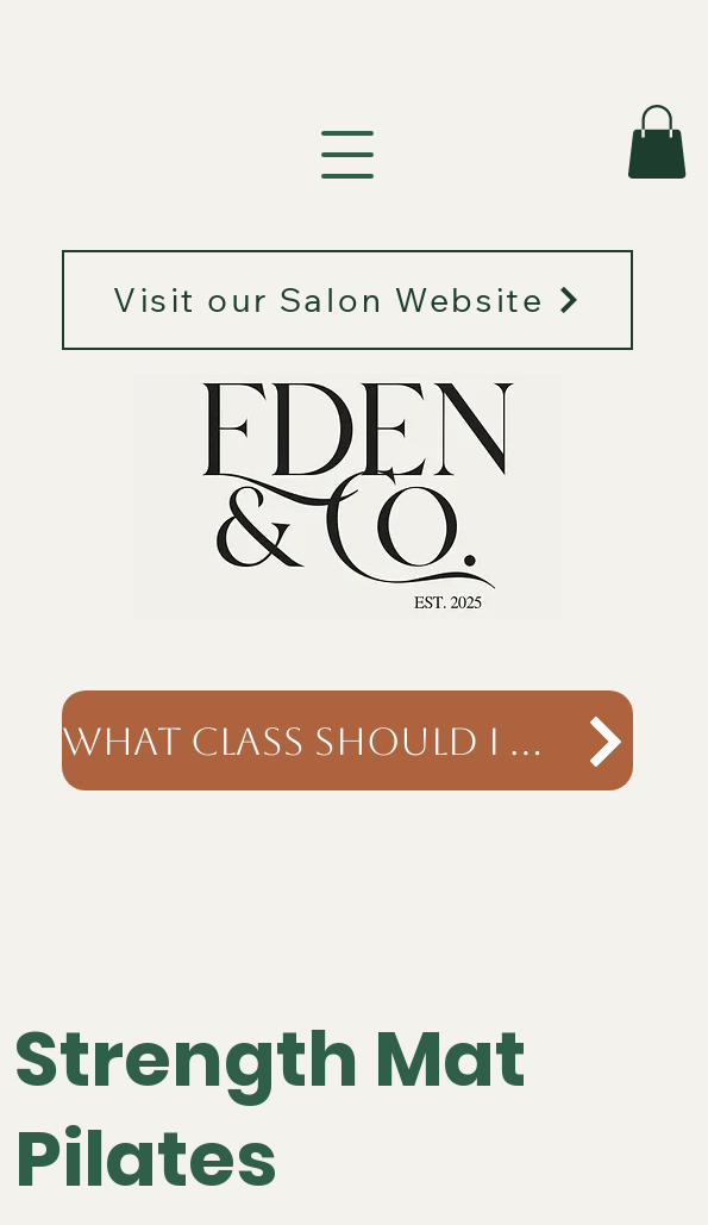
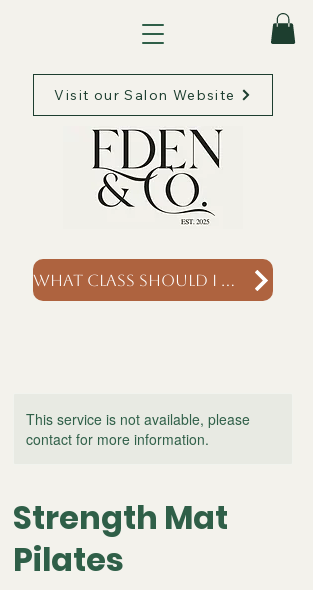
+ This service is not available, please
+ contact for more information.
